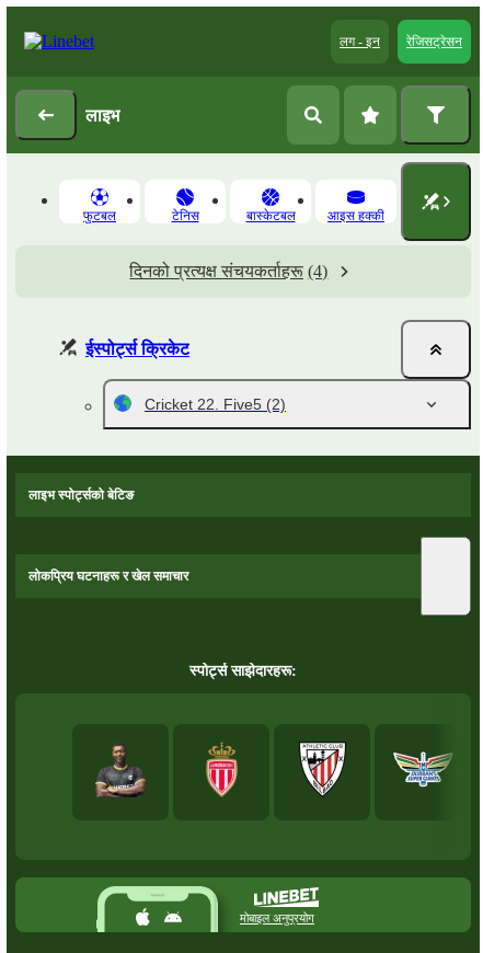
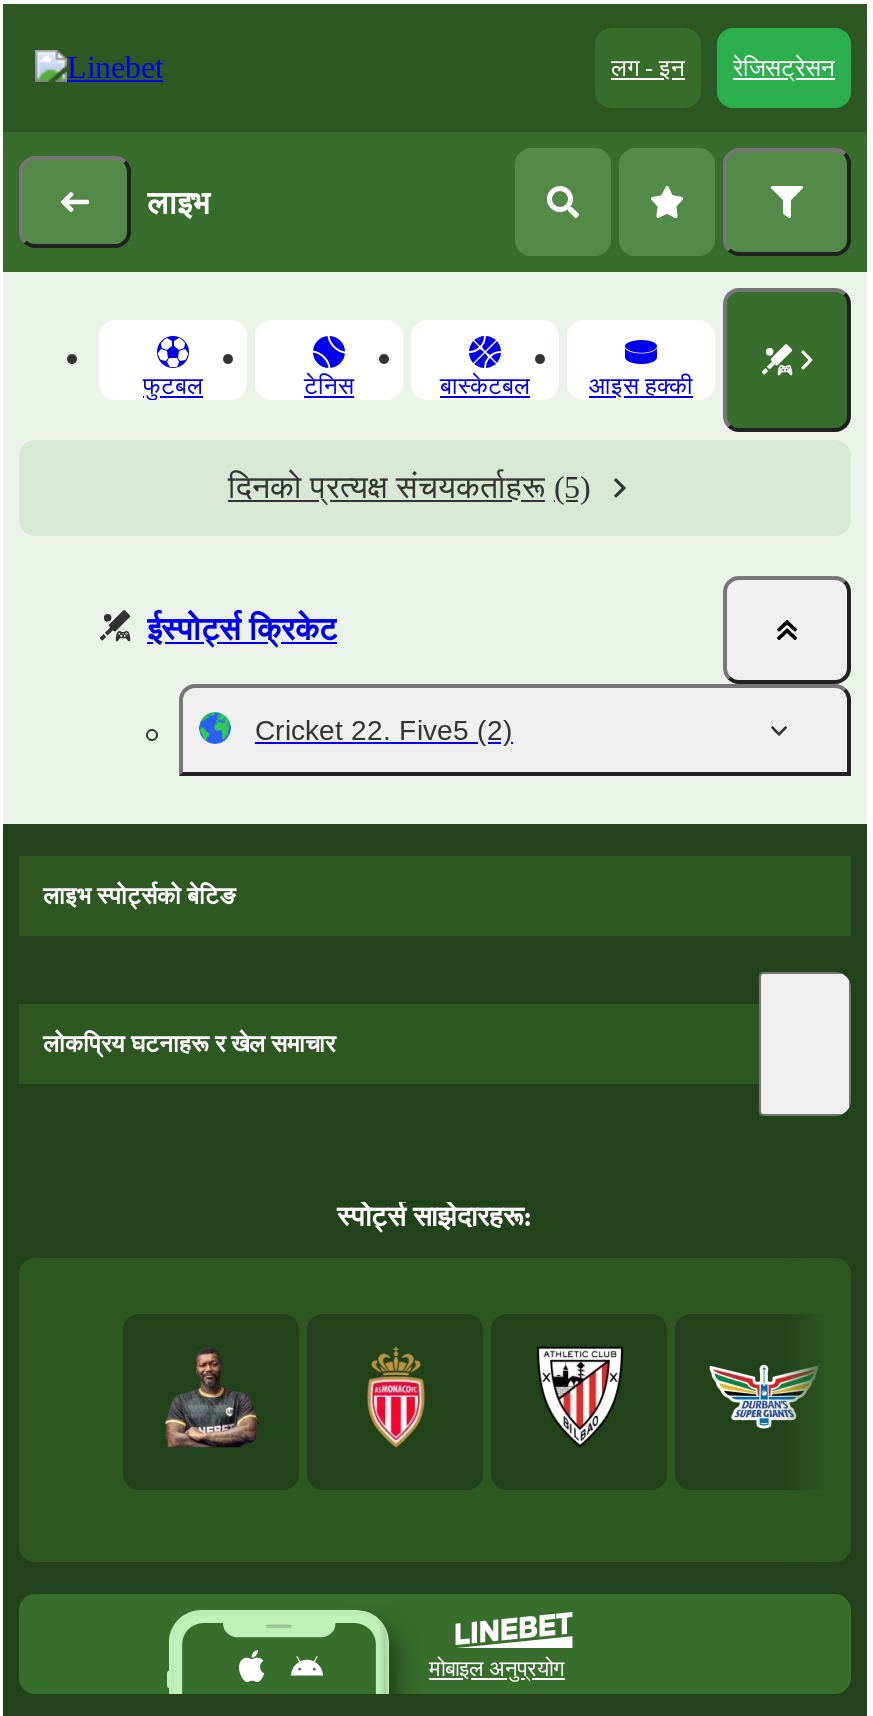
- दिनको प्रत्यक्ष संचयकर्ताहरू (4)
+ दिनको प्रत्यक्ष संचयकर्ताहरू (5)
